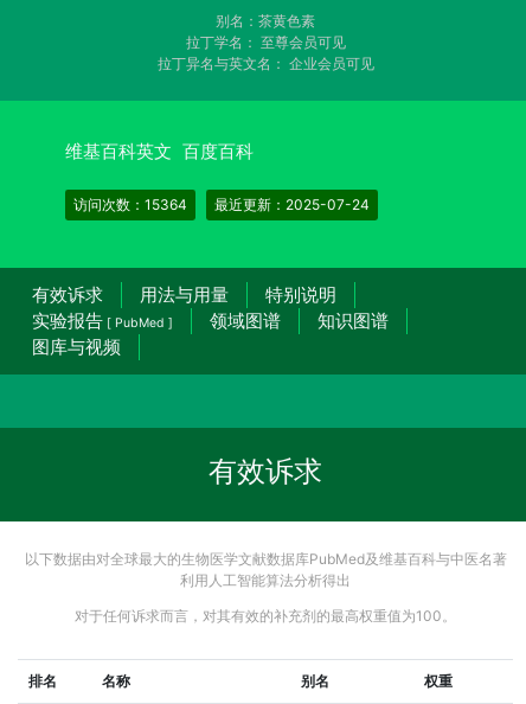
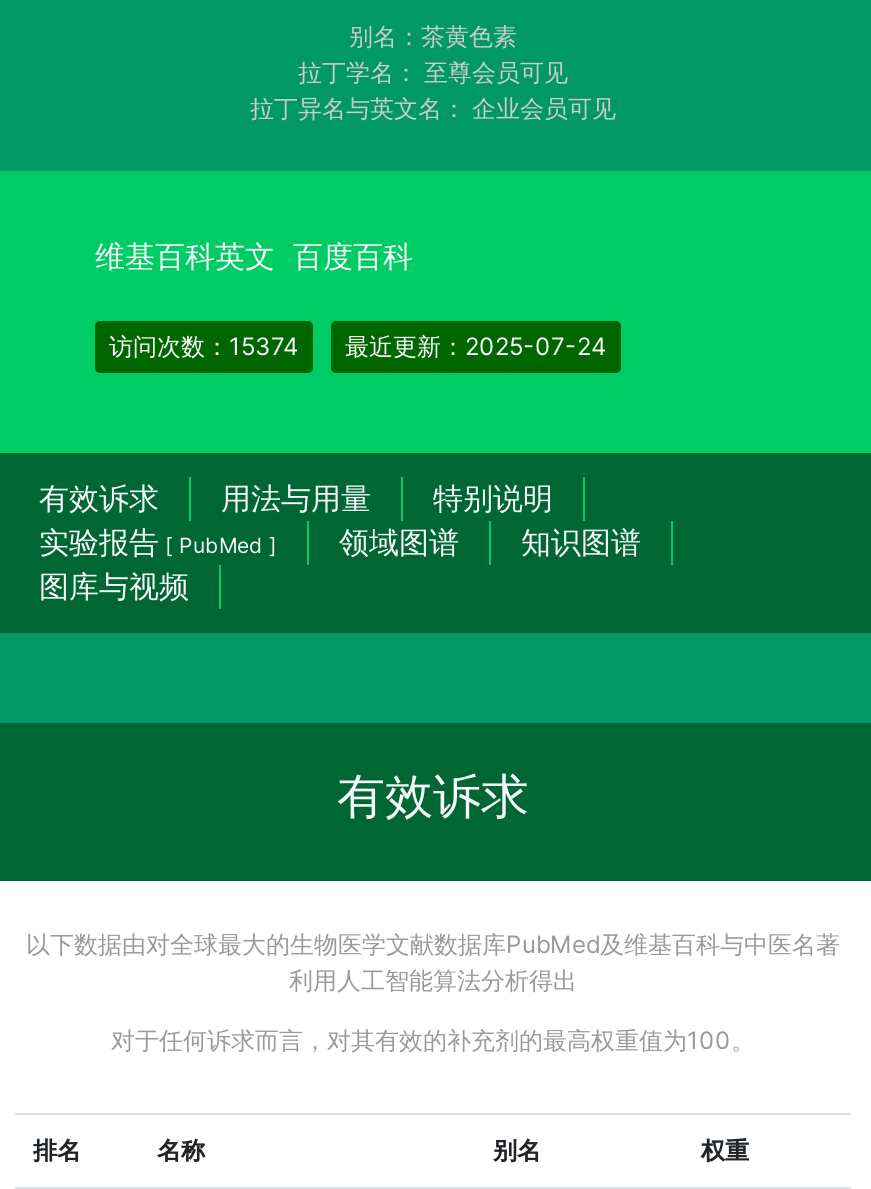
- 访问次数：15364 最近更新：2025-07-24
+ 访问次数：15374 最近更新：2025-07-24
